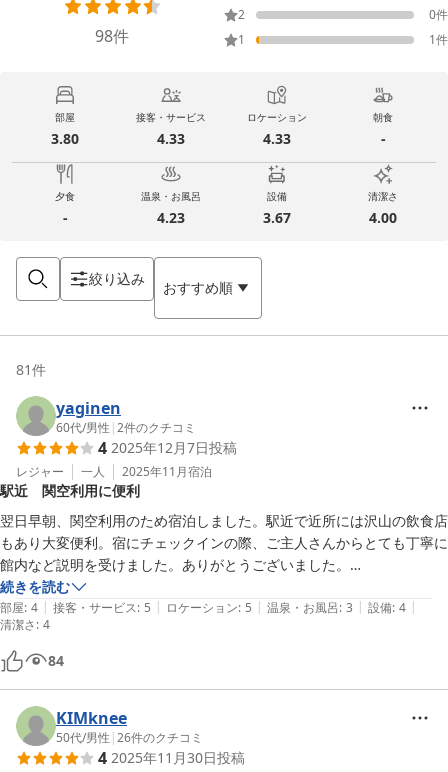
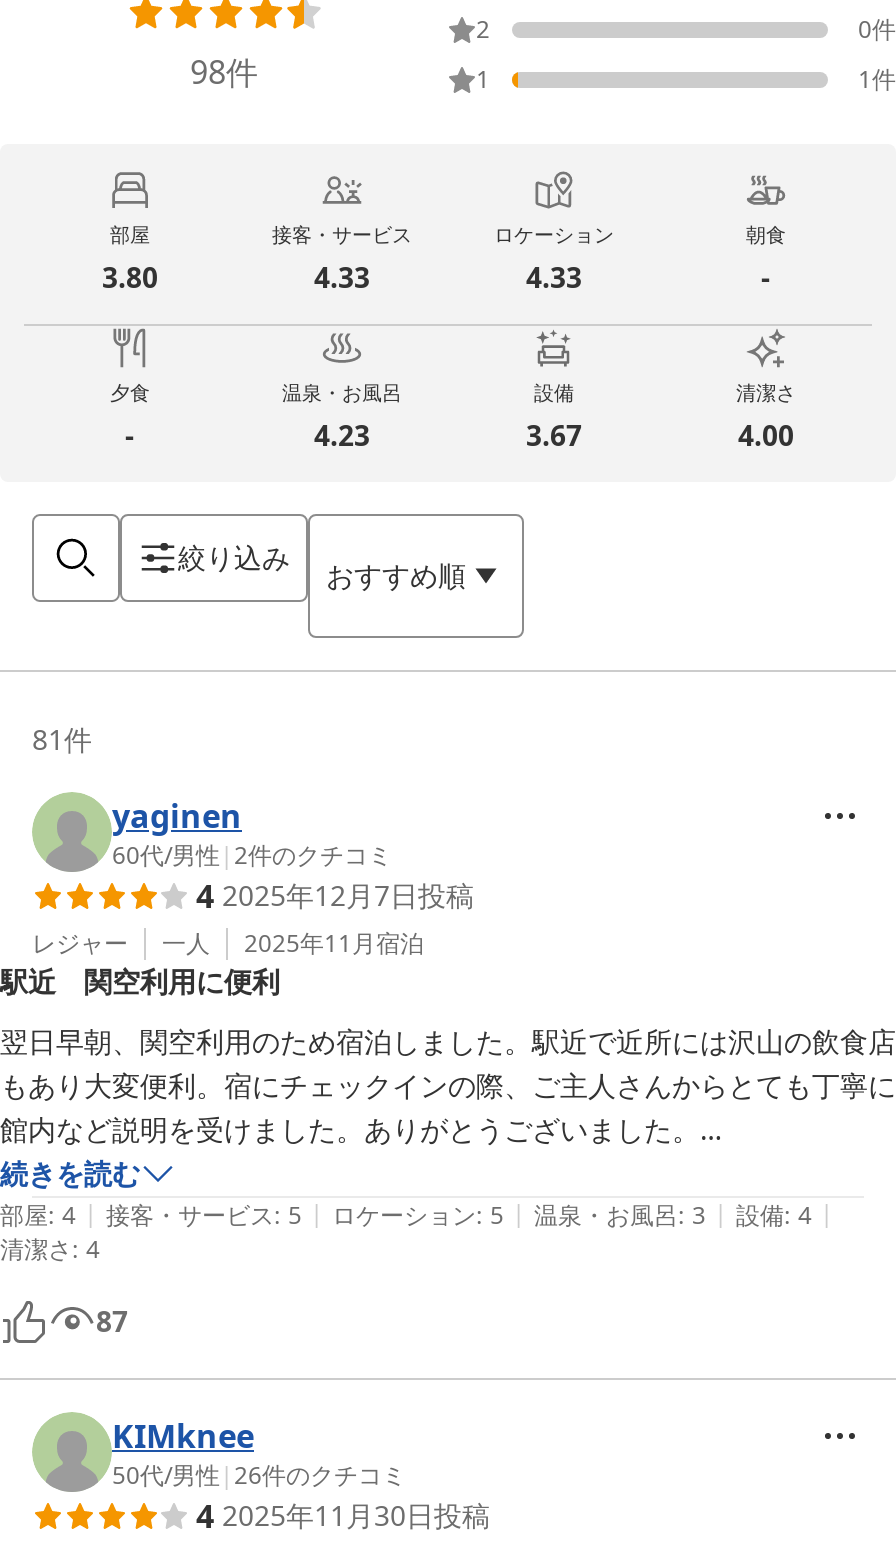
- 84
+ 87
